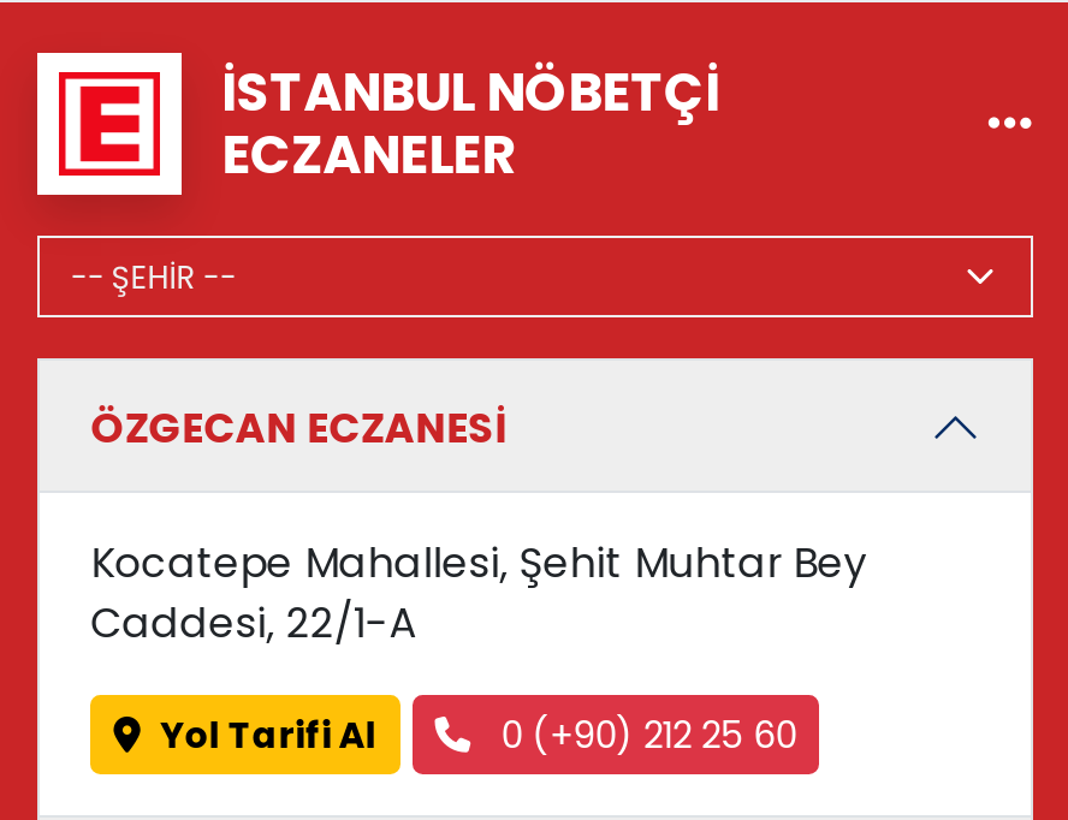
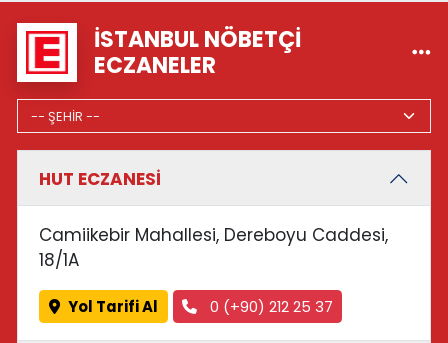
- ÖZGECAN ECZANESİ
+ HUT ECZANESİ

- Kocatepe Mahallesi, Şehit Muhtar Bey
- Caddesi, 22/1-A
+ Camiikebir Mahallesi, Dereboyu Caddesi,
+ 18/1A

- 0 (+90) 212 25 60
+ 0 (+90) 212 25 37
